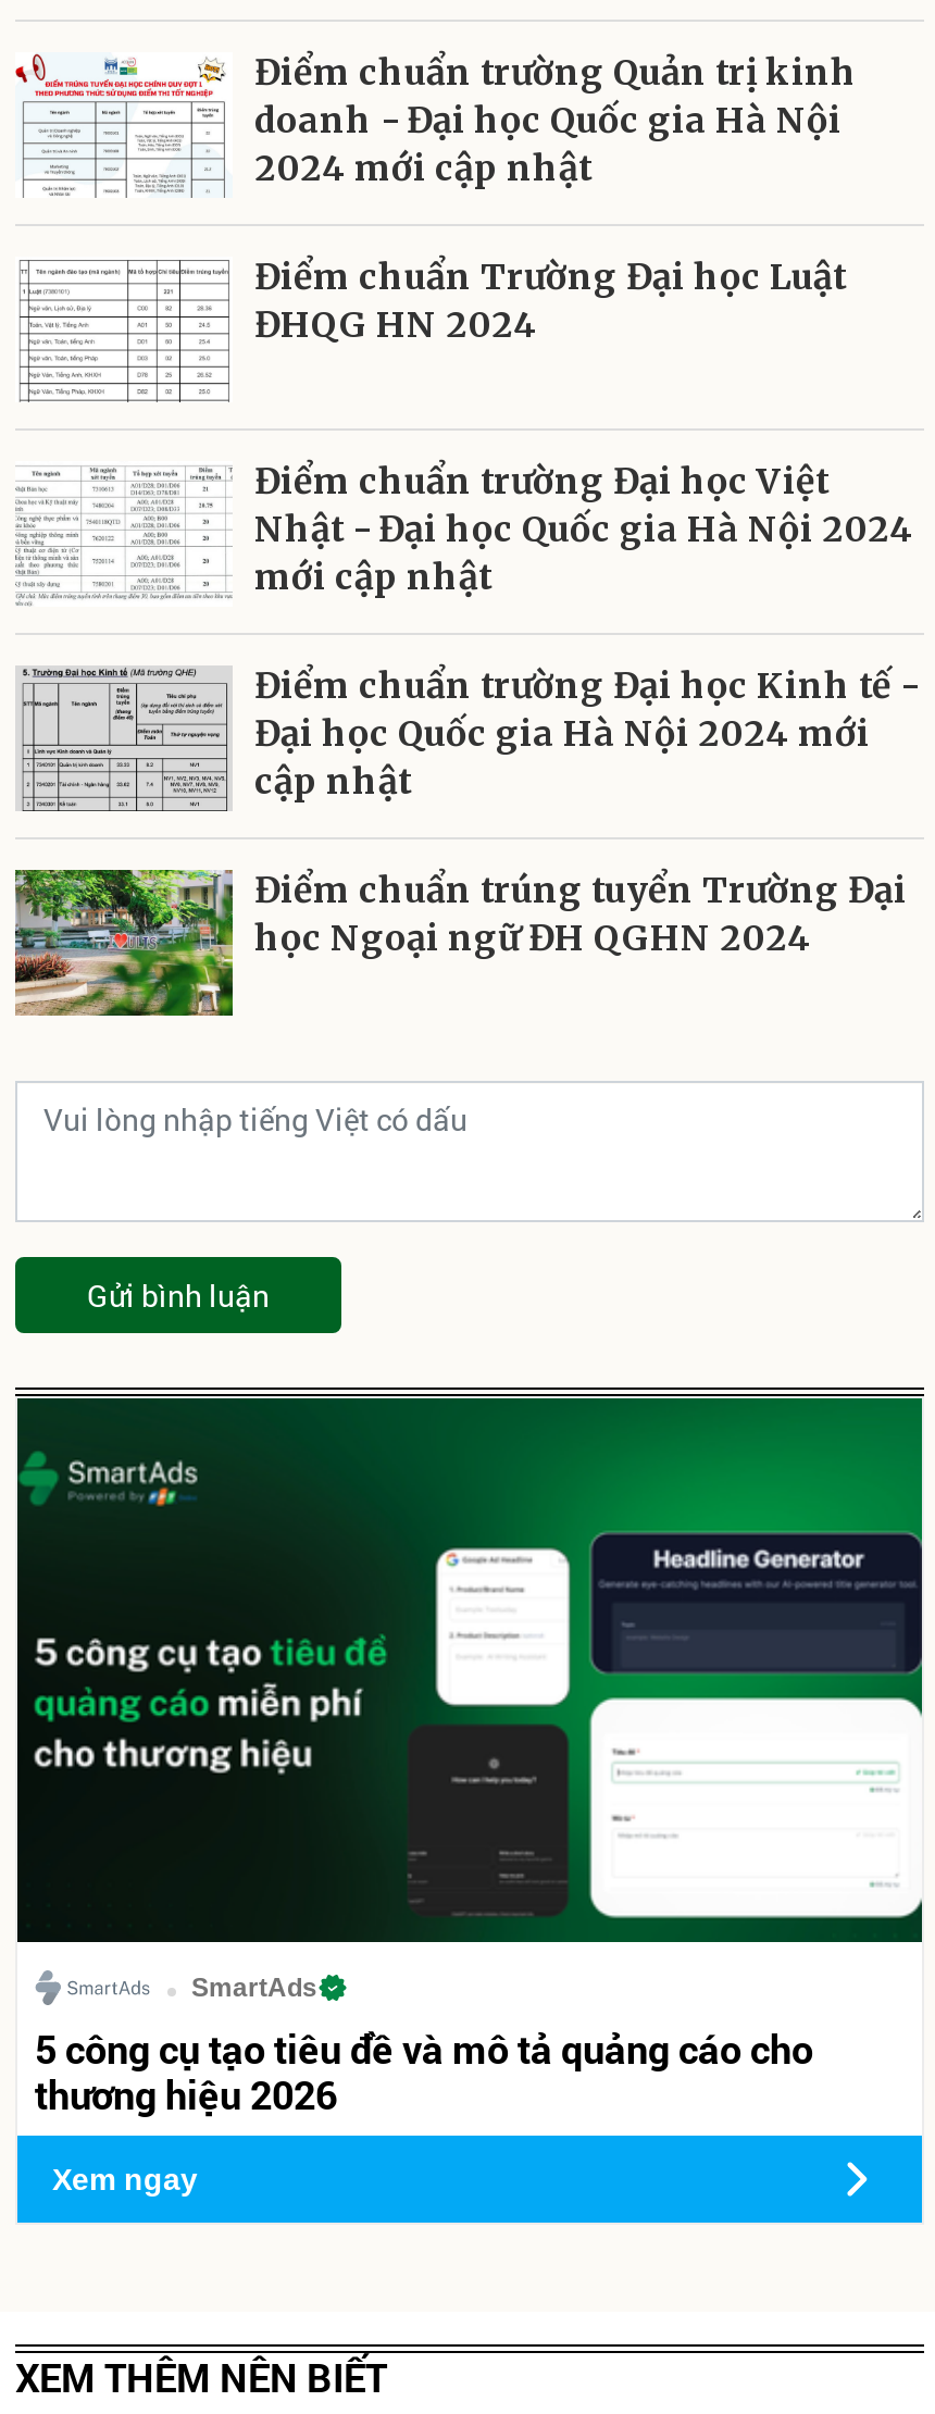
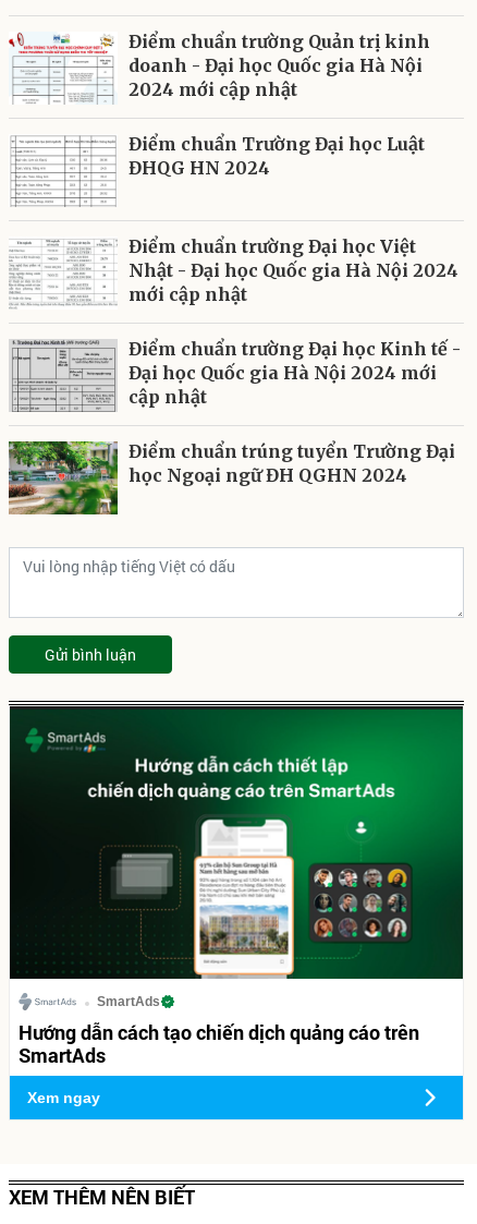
- [image]
- 5 công cụ tạo tiêu đề và mô tả quảng cáo cho
- thương hiệu 2026
+ [image]
+ Hướng dẫn cách tạo chiến dịch quảng cáo trên
+ SmartAds
